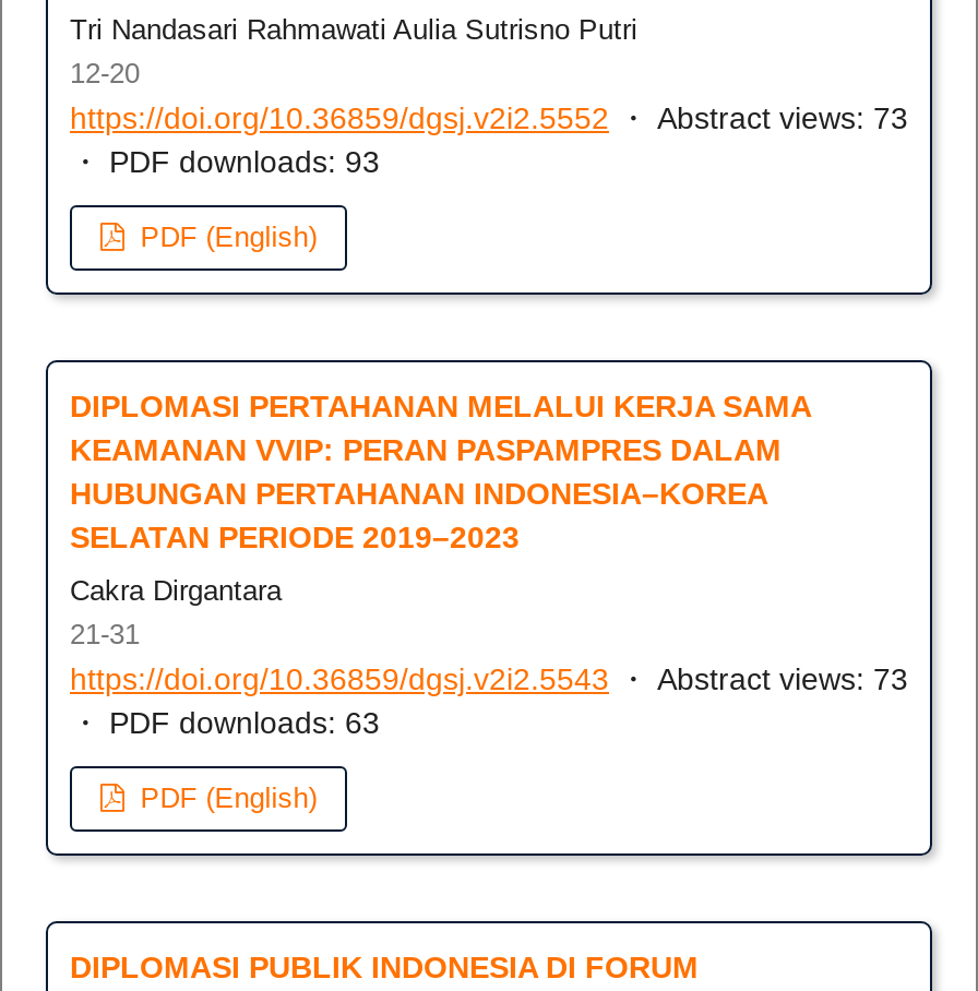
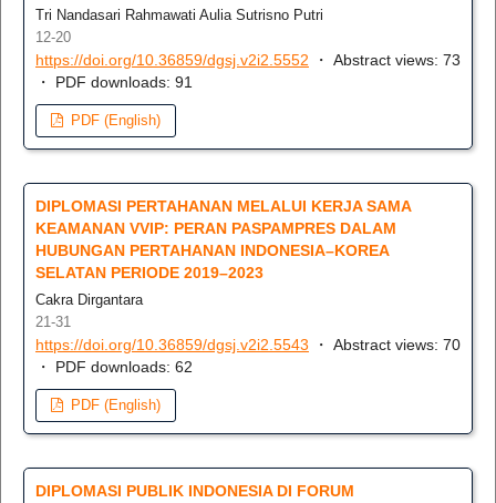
- ・ PDF downloads: 93
+ ・ PDF downloads: 91

- https://doi.org/10.36859/dgsj.v2i2.5543・ Abstract views: 73
+ https://doi.org/10.36859/dgsj.v2i2.5543・ Abstract views: 70

- ・ PDF downloads: 63
+ ・ PDF downloads: 62
